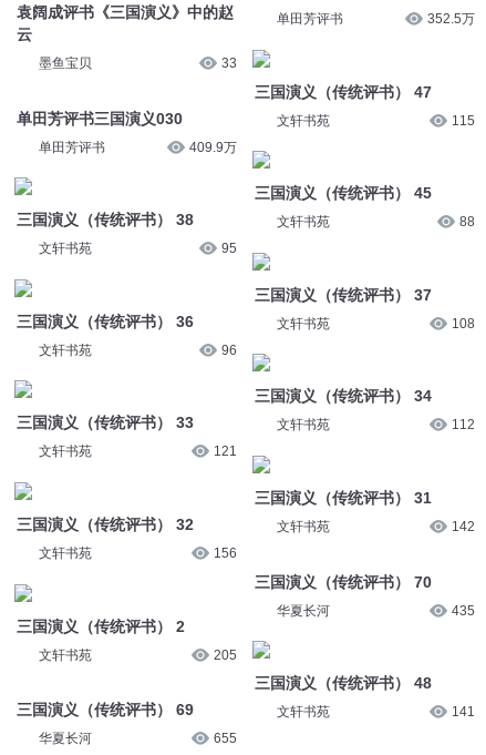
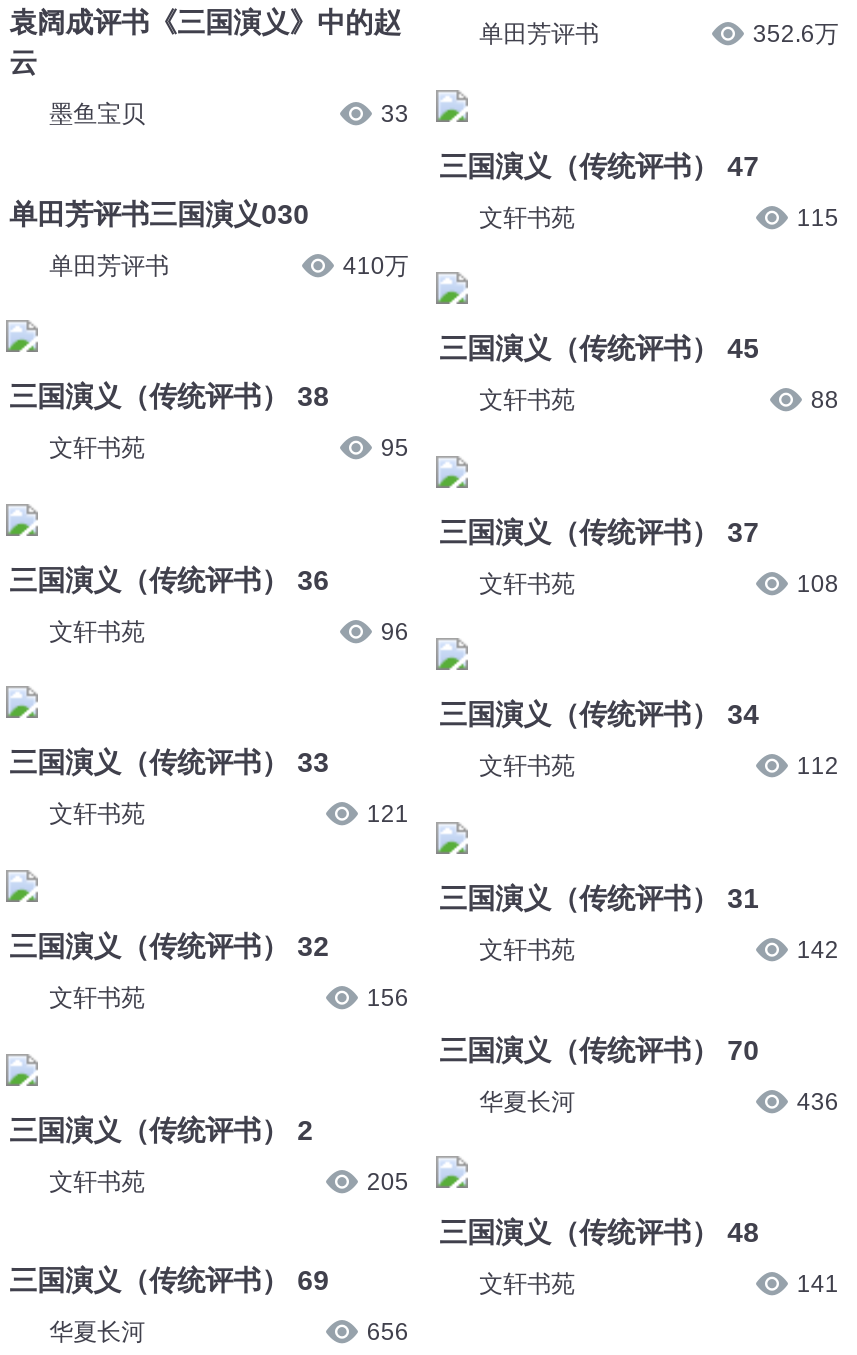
- 352.5万
+ 352.6万

- 409.9万
+ 410万

- 435
+ 436

- 655
+ 656
